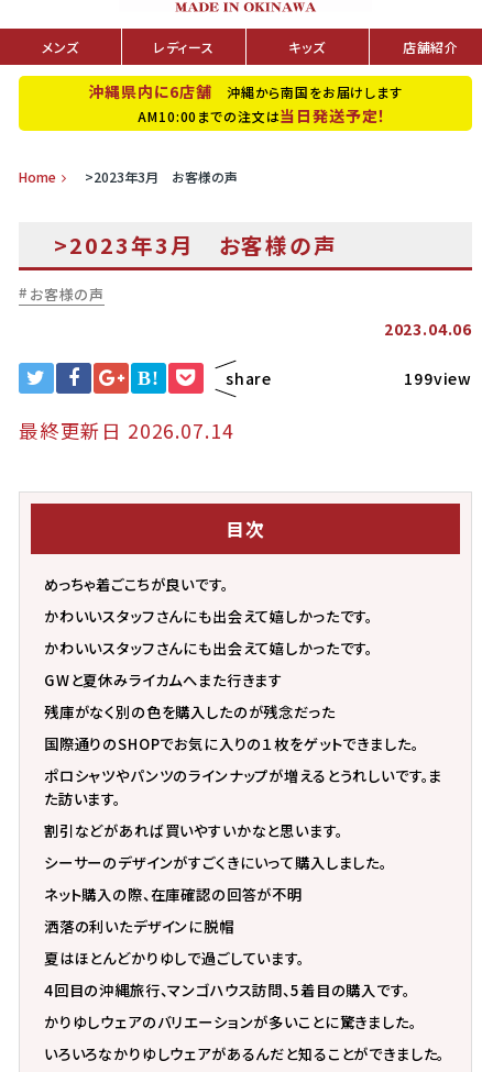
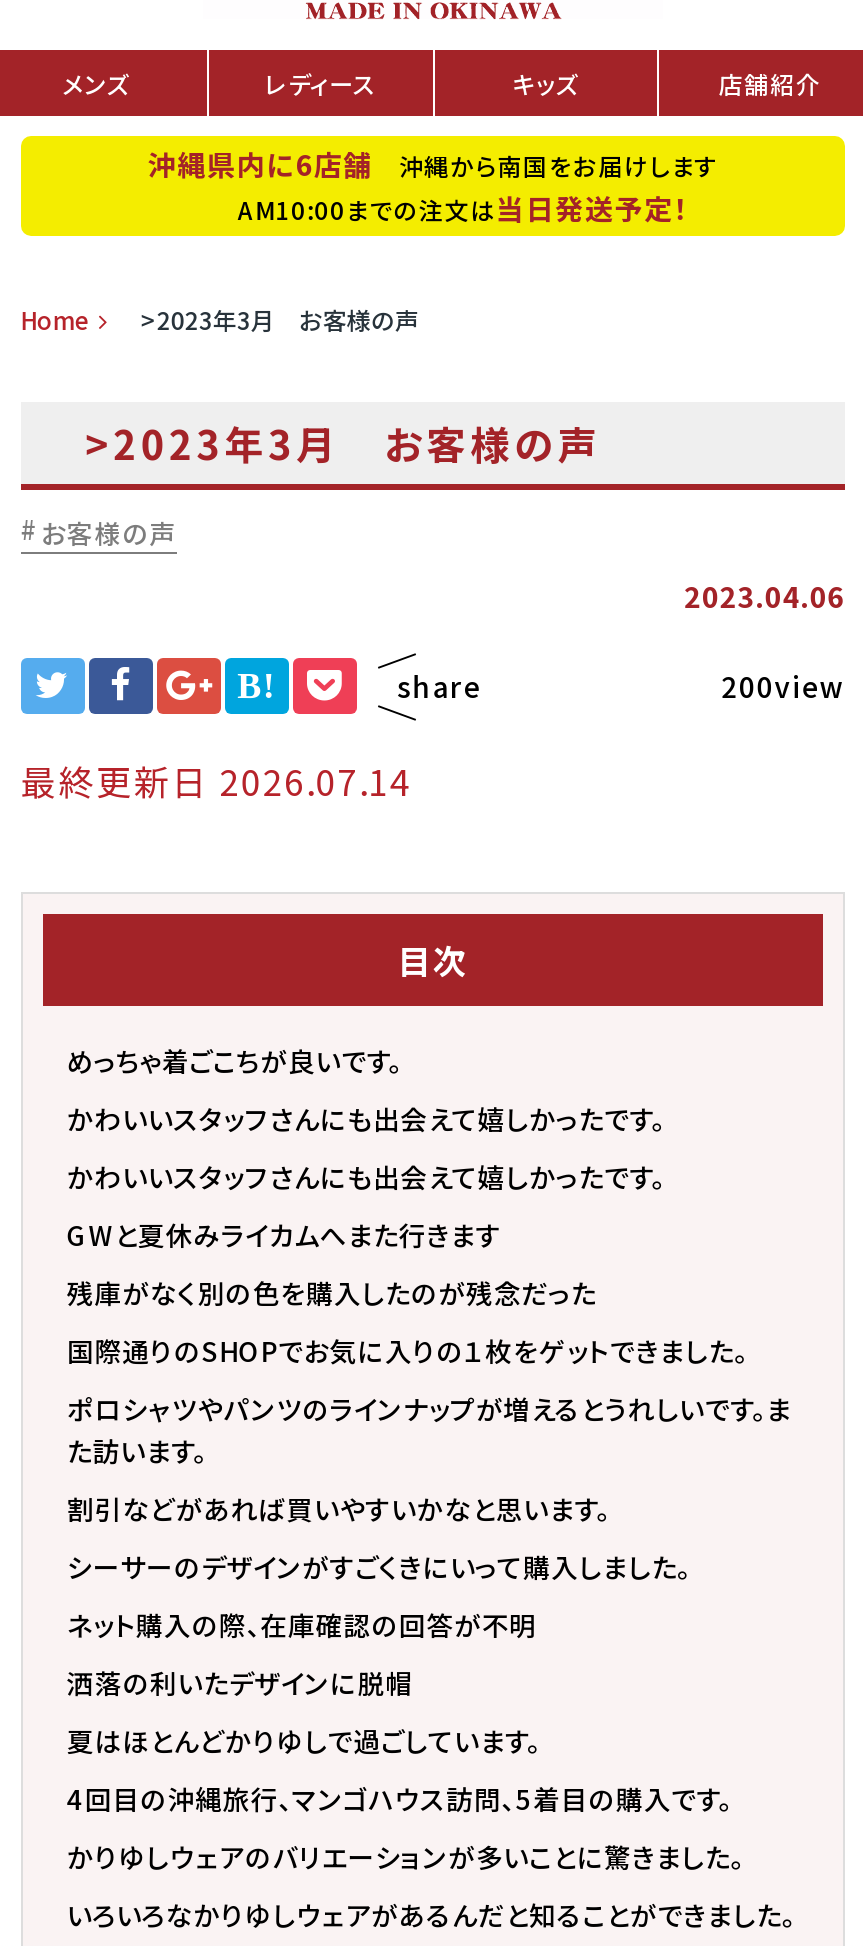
- 199view
+ 200view
